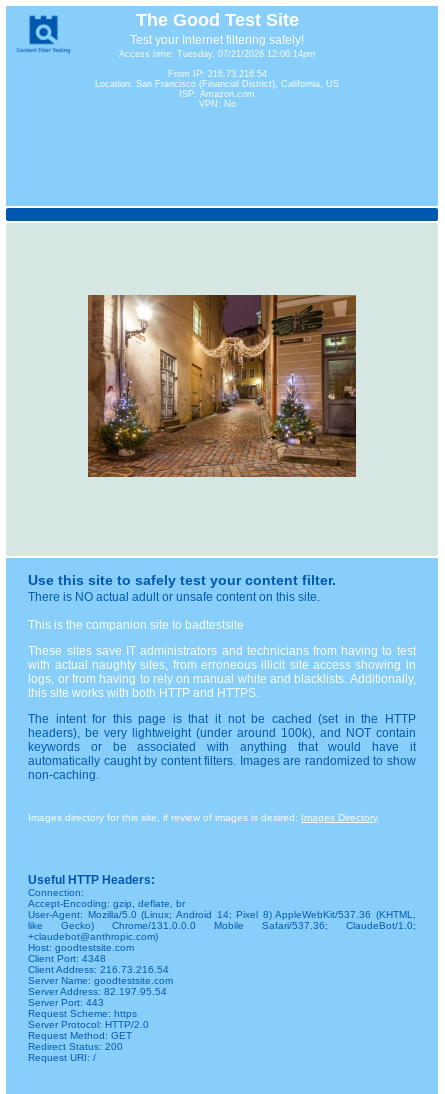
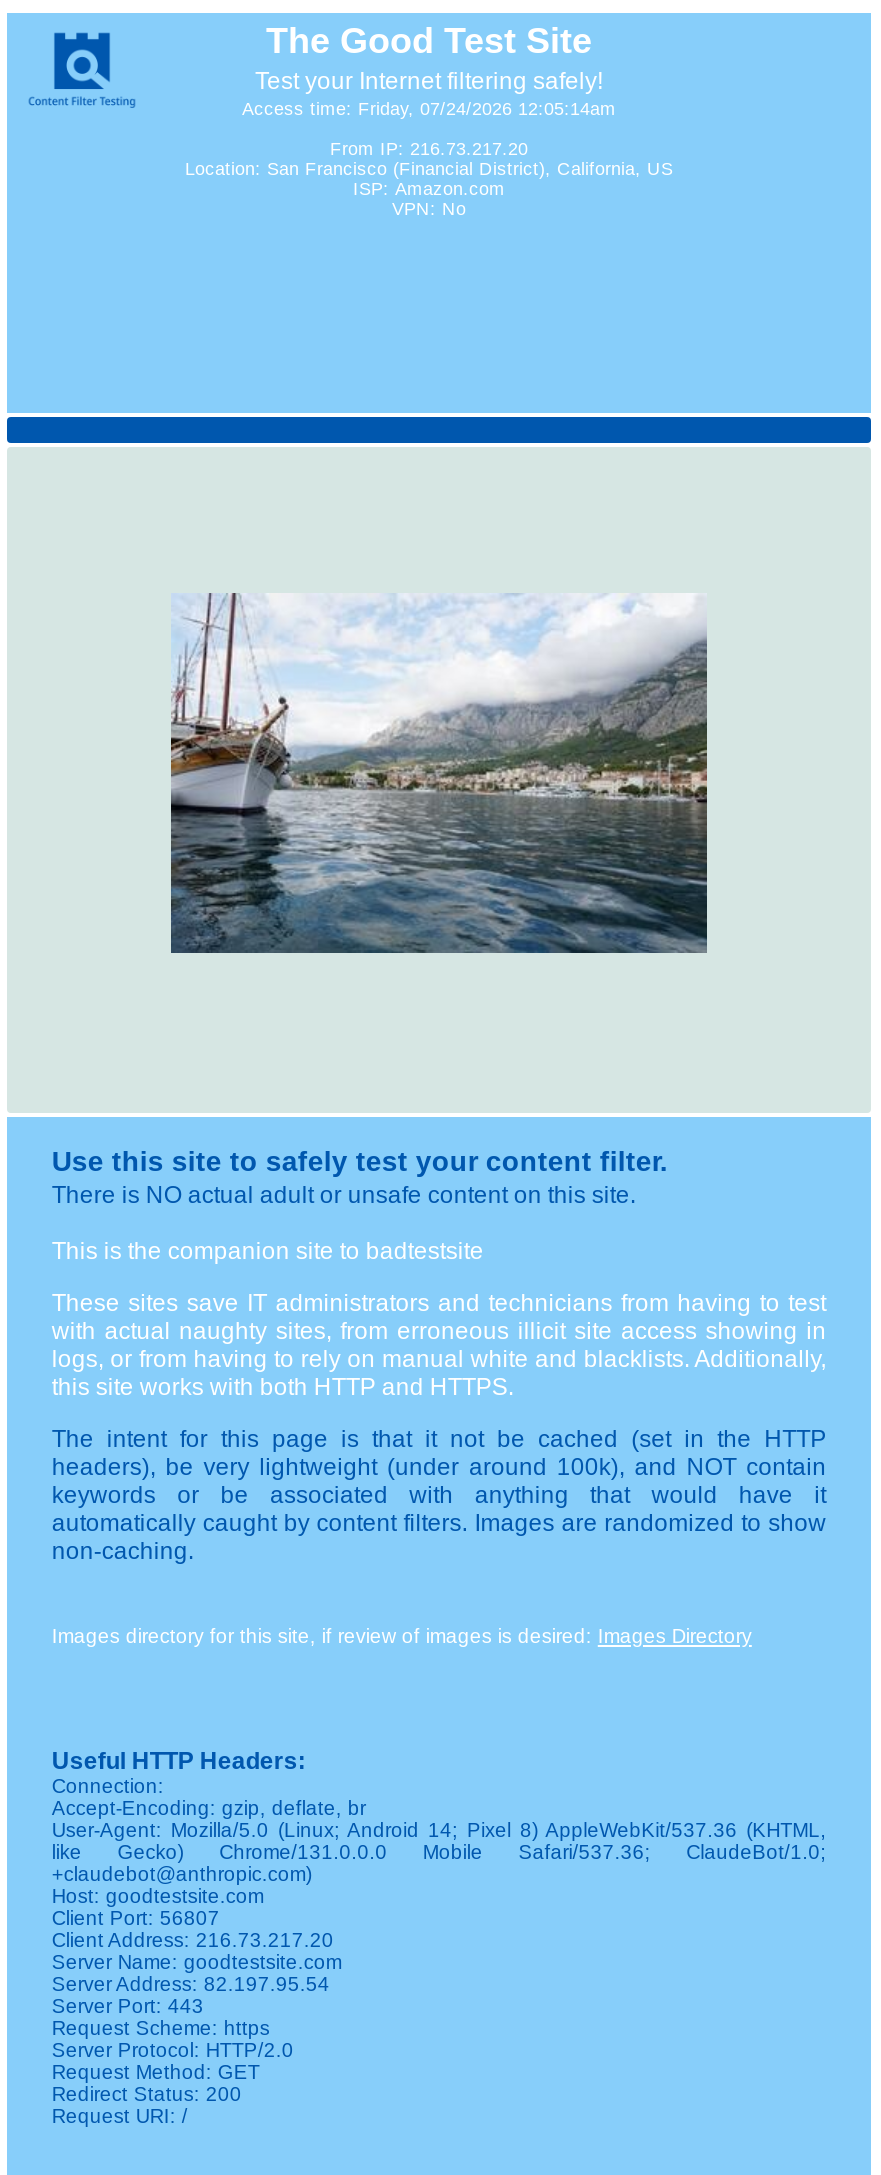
- Access time: Tuesday, 07/21/2026 12:06:14pm
+ Access time: Friday, 07/24/2026 12:05:14am

- From IP: 216.73.216.54
+ From IP: 216.73.217.20

- [image]
+ [image]

- Client Port: 4348
+ Client Port: 56807

- Client Address: 216.73.216.54
+ Client Address: 216.73.217.20
